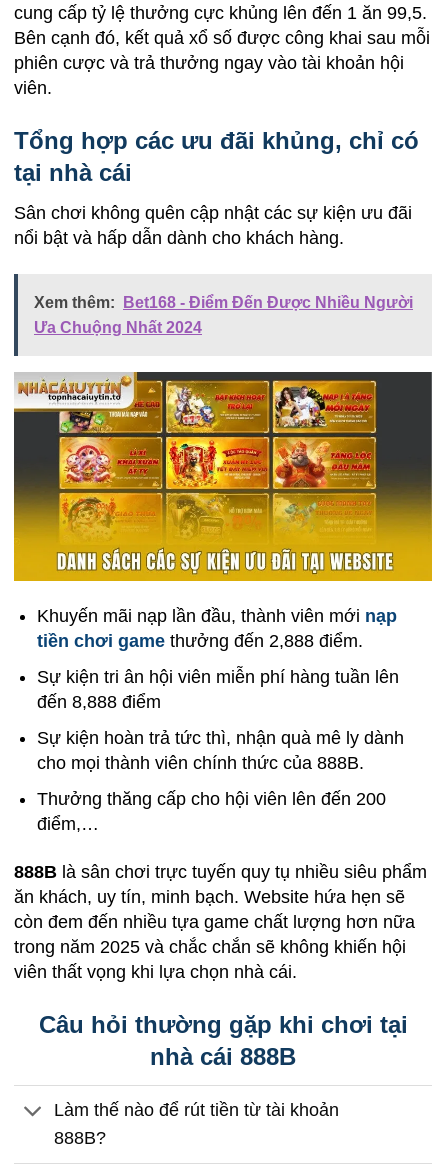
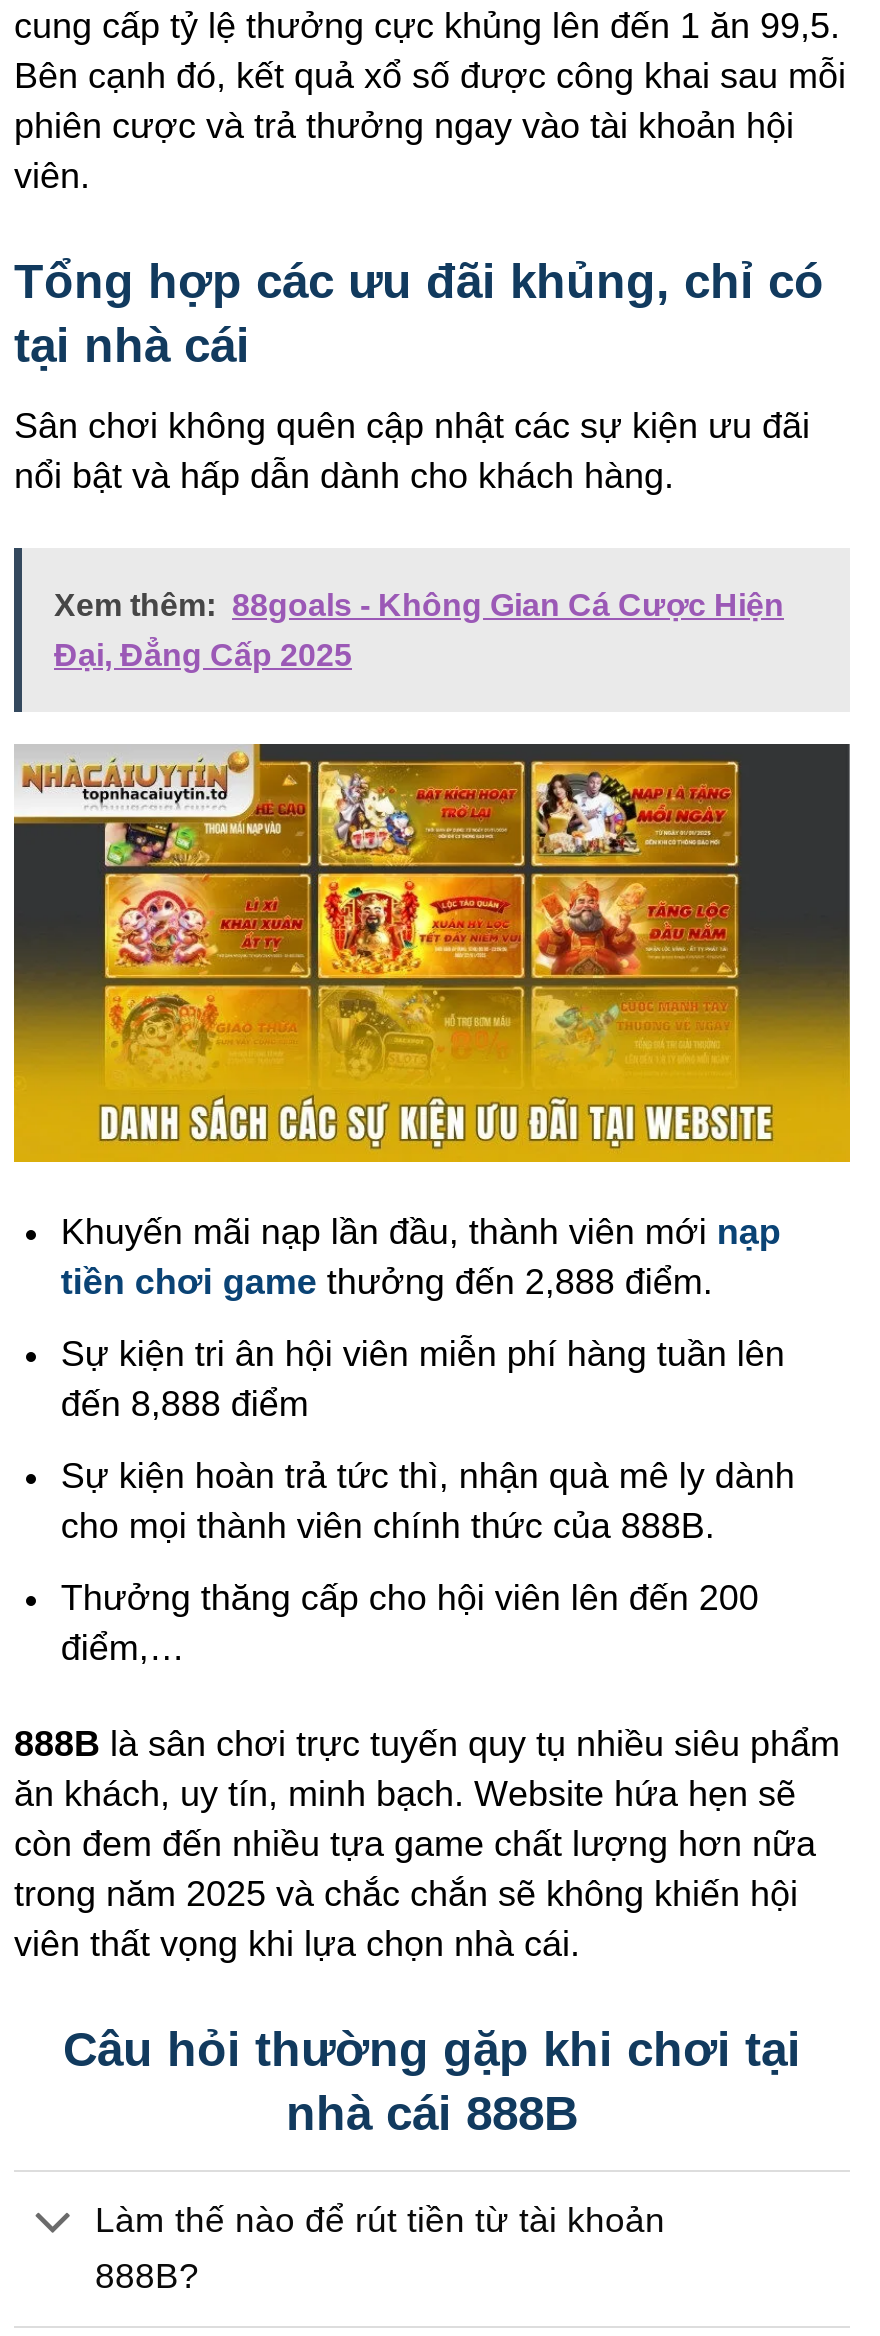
- Xem thêm: Bet168 - Điểm Đến Được Nhiều Người
+ Xem thêm: 88goals - Không Gian Cá Cược Hiện

- Ưa Chuộng Nhất 2024
+ Đại, Đẳng Cấp 2025
